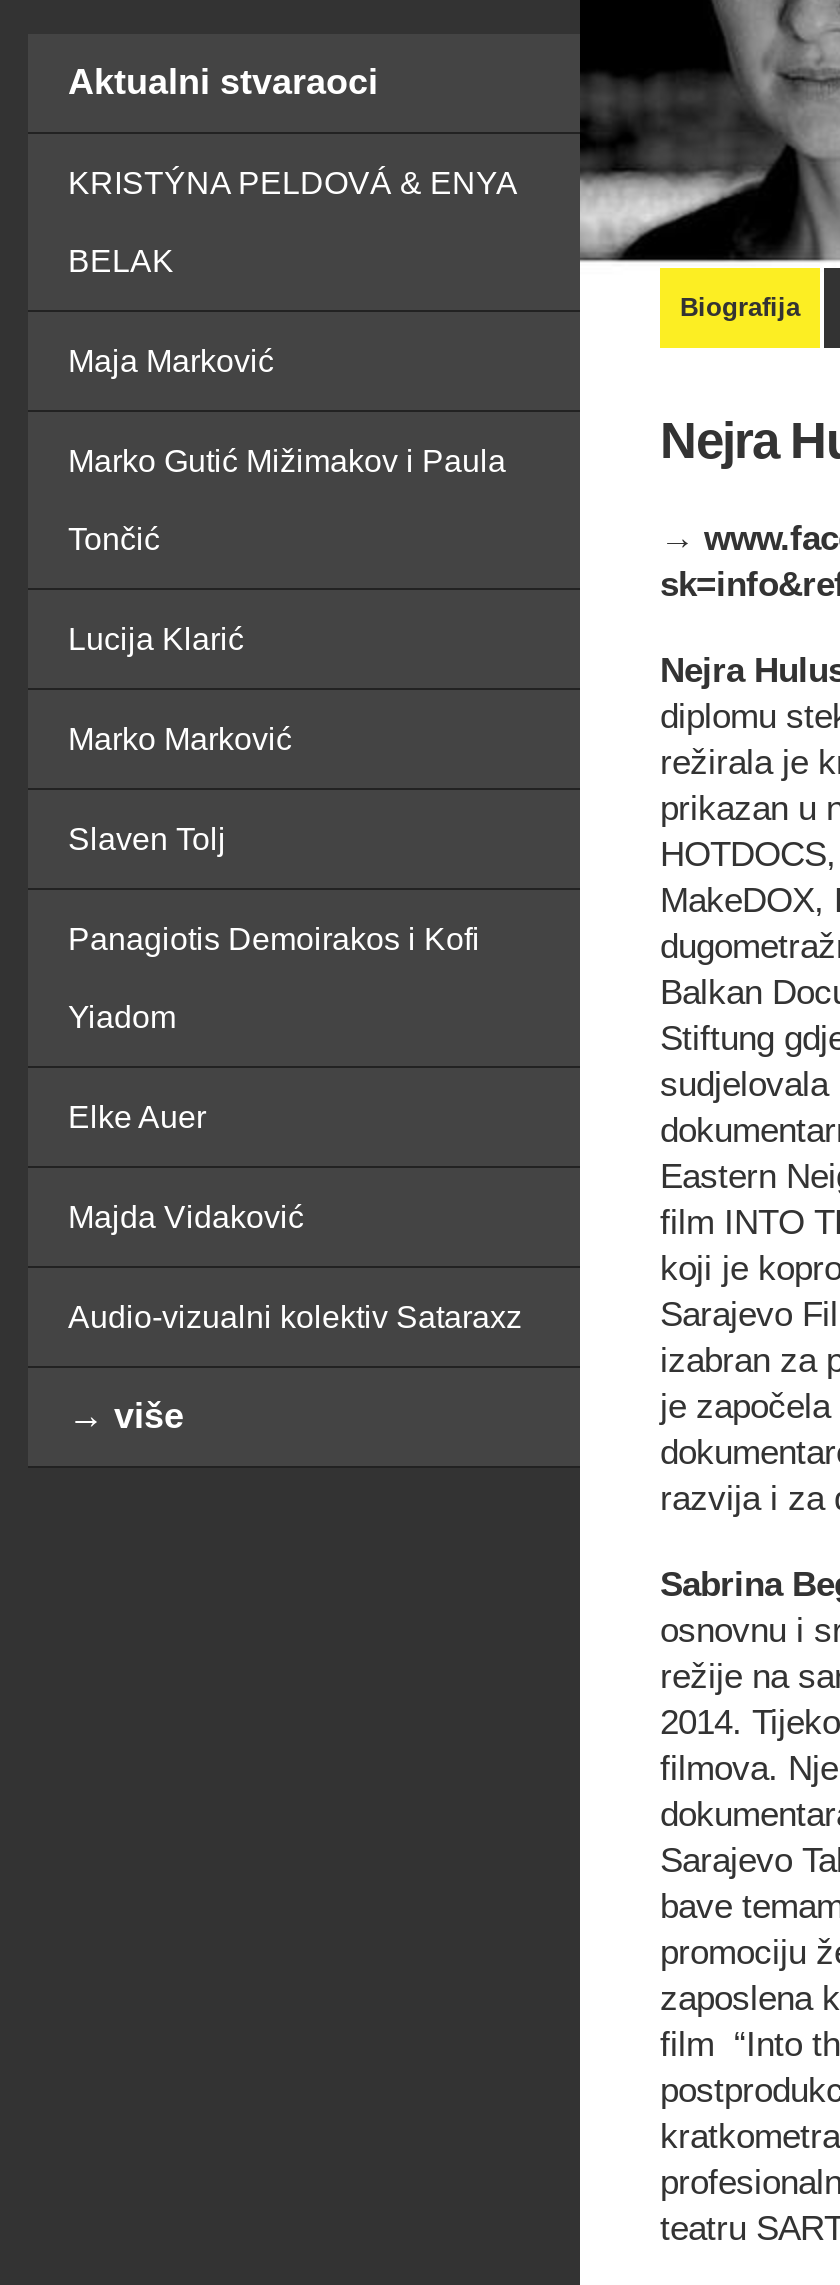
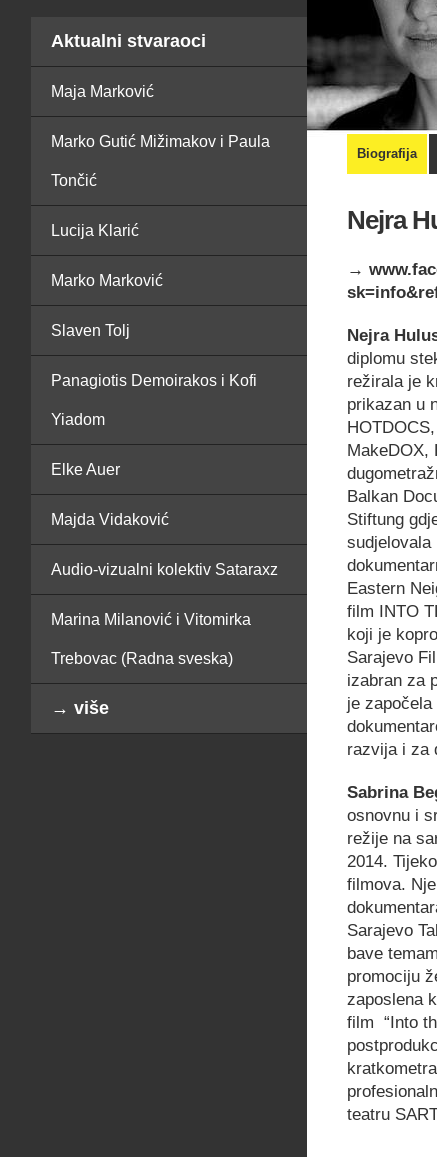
- KRISTÝNA PELDOVÁ & ENYA
- BELAK

moved up: Maja Marković | Marko Gutić Mižimakov i Paula | Tončić | ... | Majda Vidaković | Audio-vizualni kolektiv Sataraxz

+ Marina Milanović i Vitomirka
+ Trebovac (Radna sveska)
